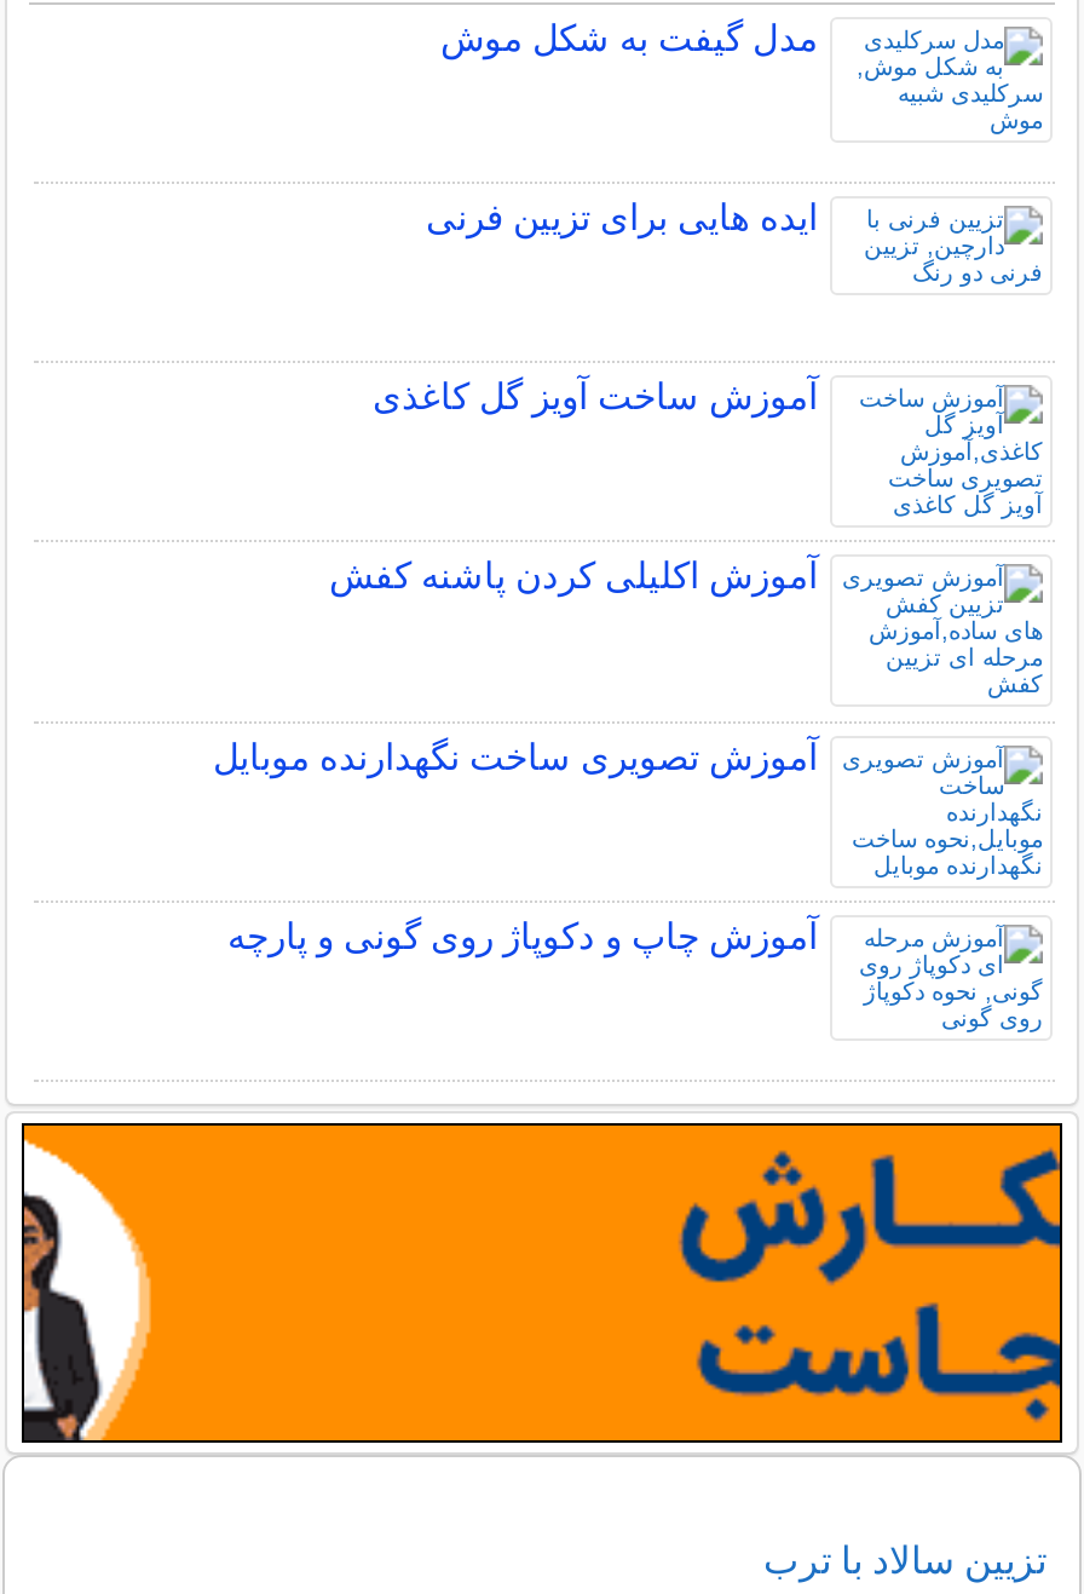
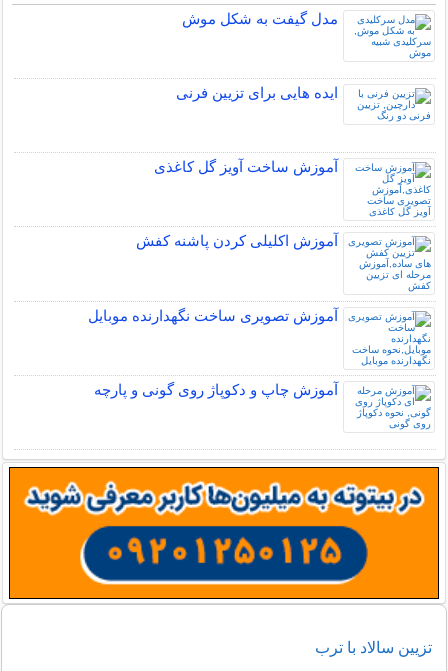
- [image]
+ [image]
